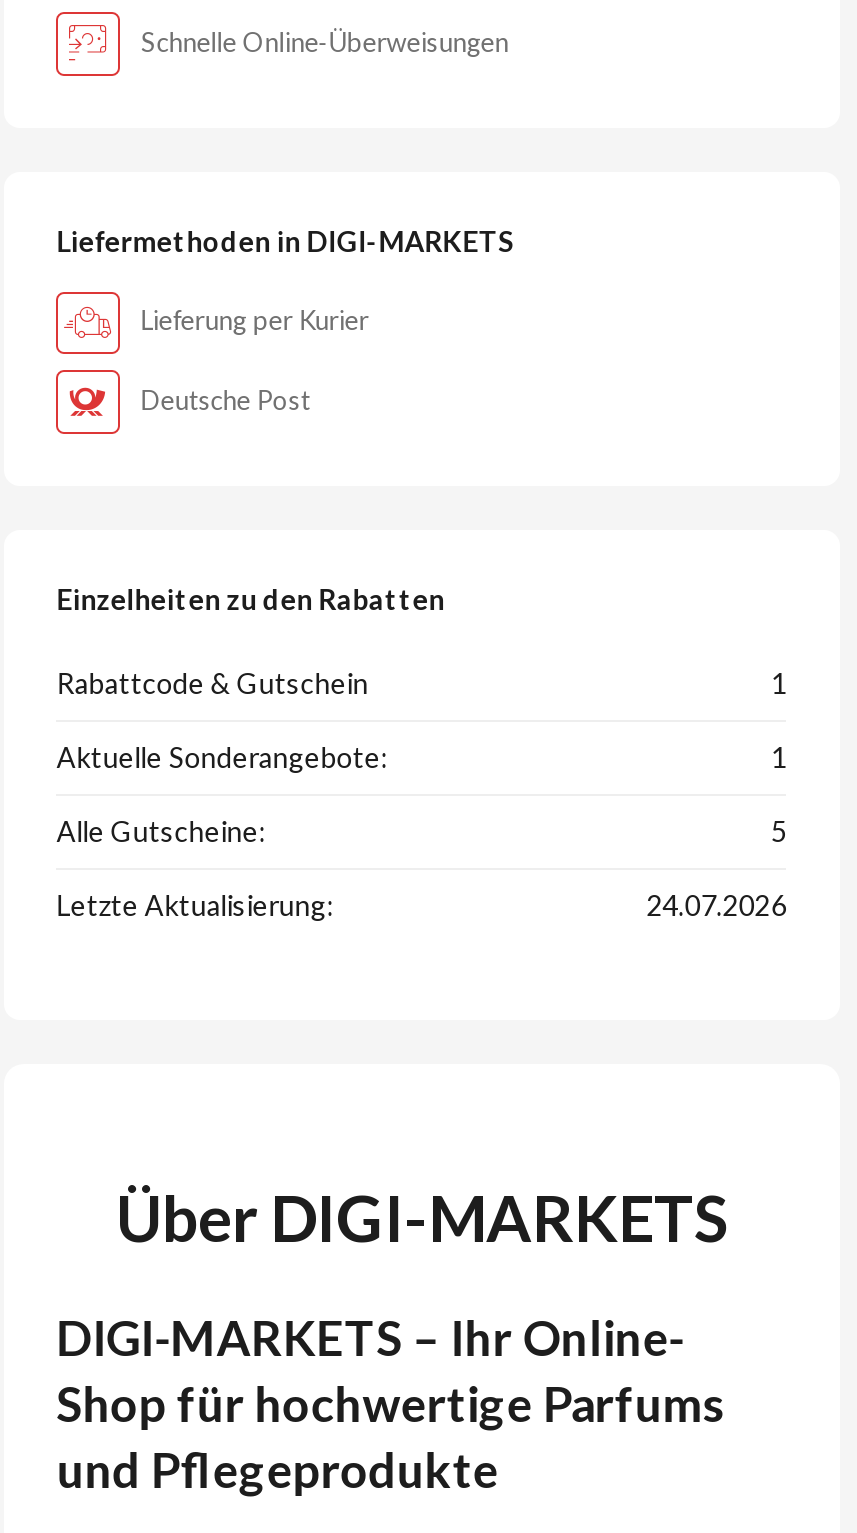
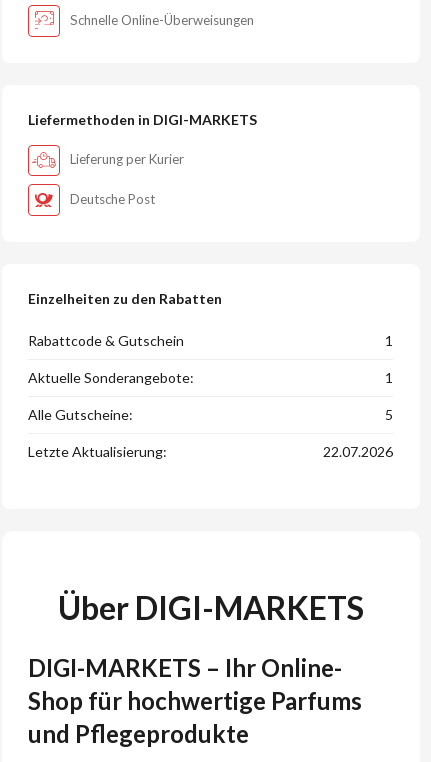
- 24.07.2026
+ 22.07.2026
